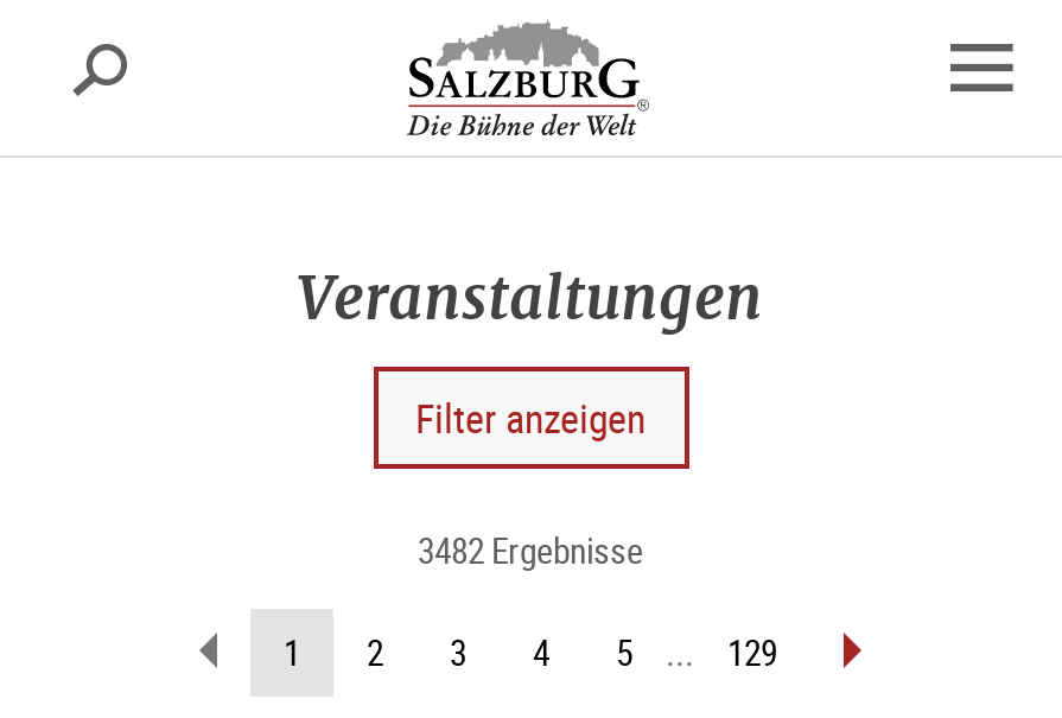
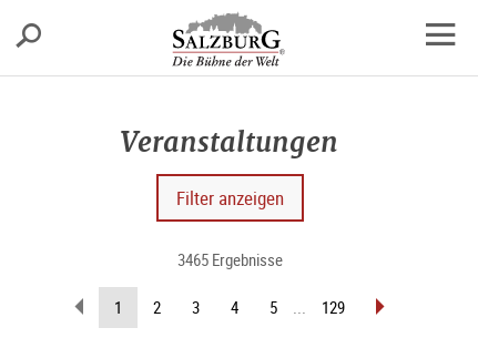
- 3482 Ergebnisse
+ 3465 Ergebnisse
